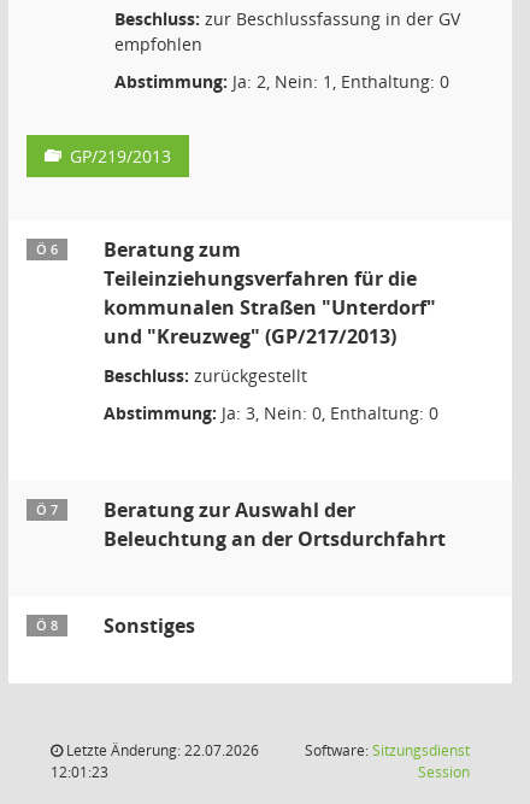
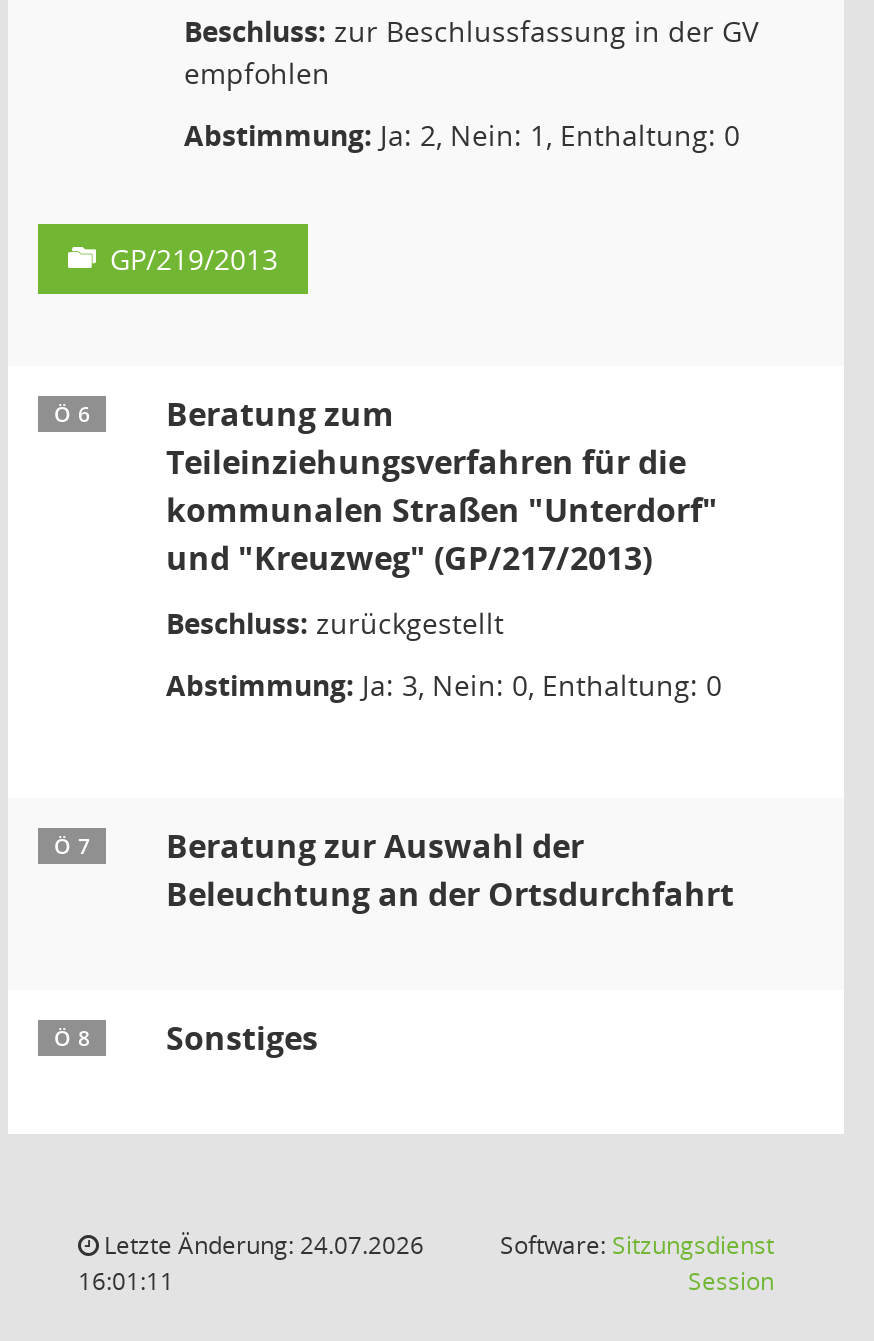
- Letzte Änderung: 22.07.2026
+ Letzte Änderung: 24.07.2026

- 12:01:23
+ 16:01:11
